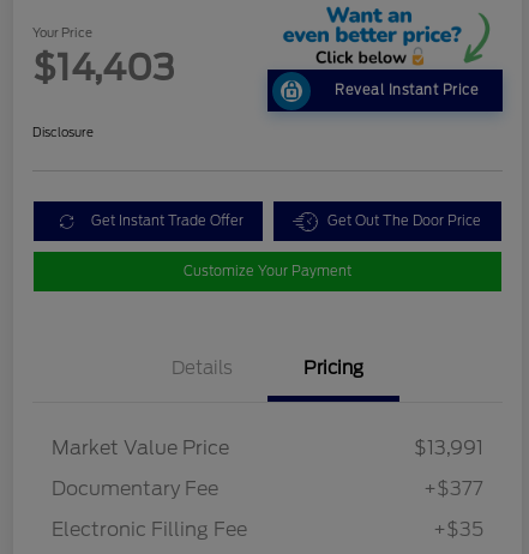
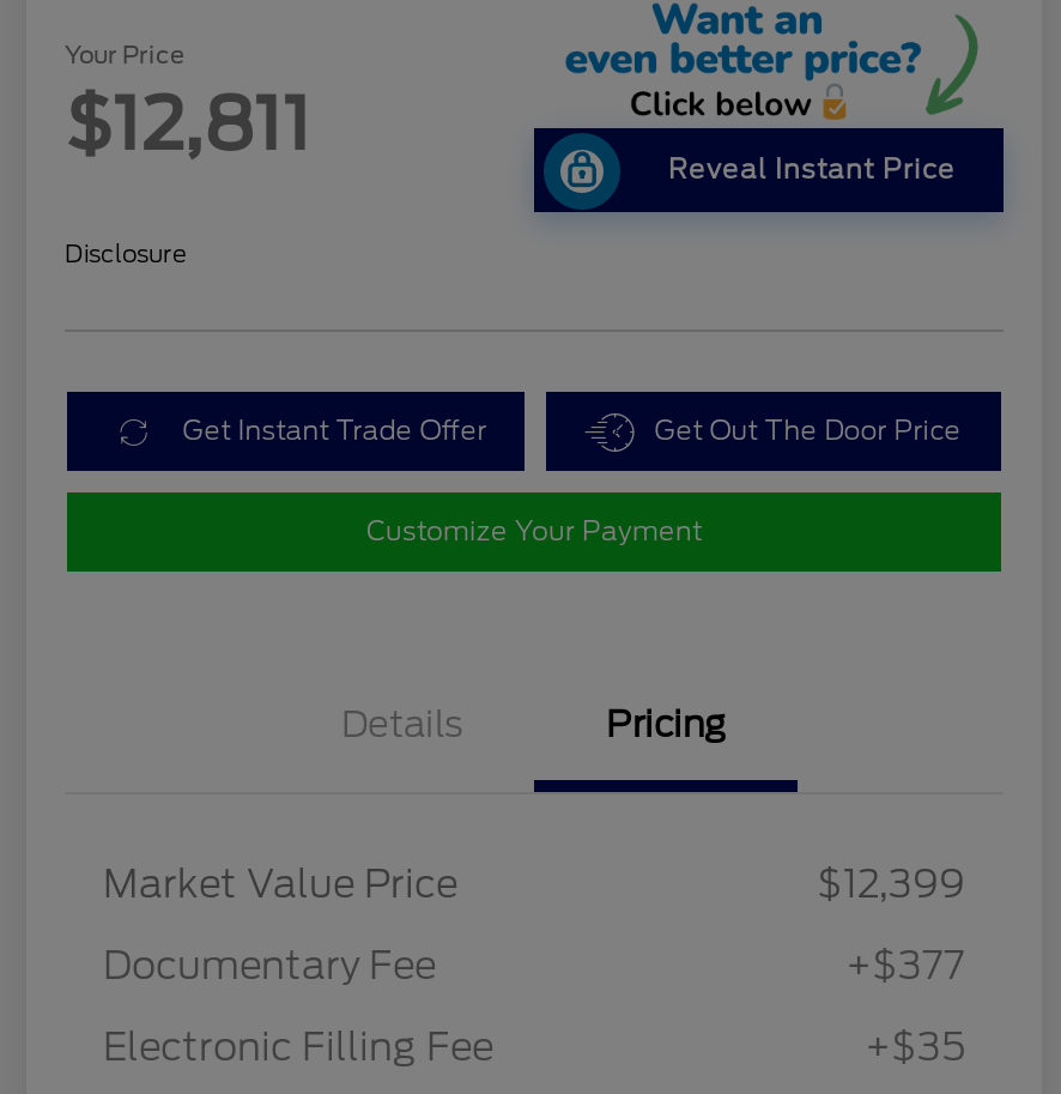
- $14,403
+ $12,811

- $13,991
+ $12,399
